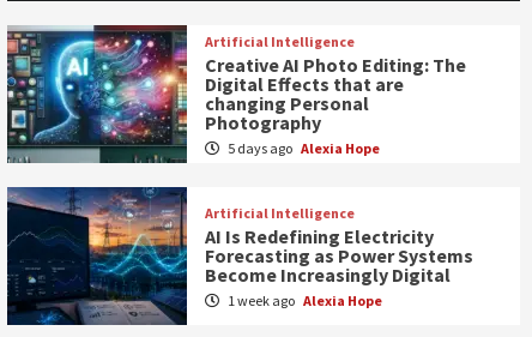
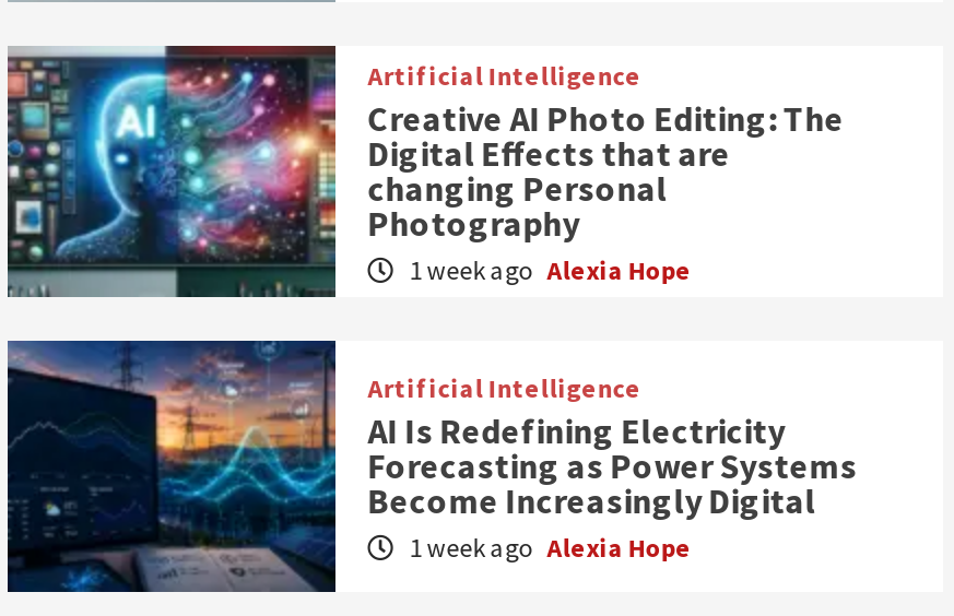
- 5 days ago Alexia Hope
+ 1 week ago Alexia Hope
